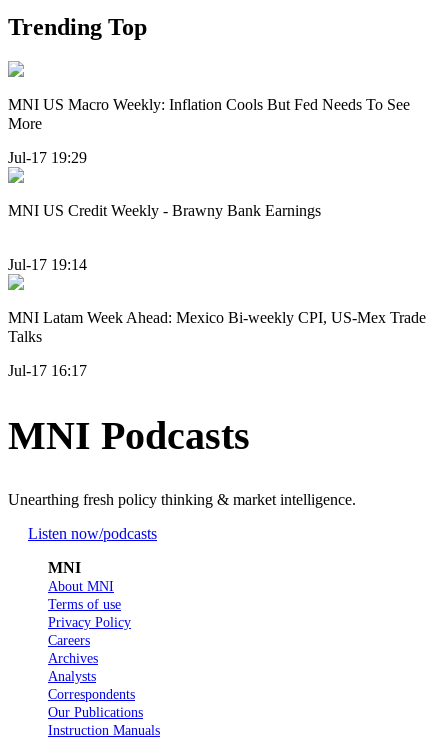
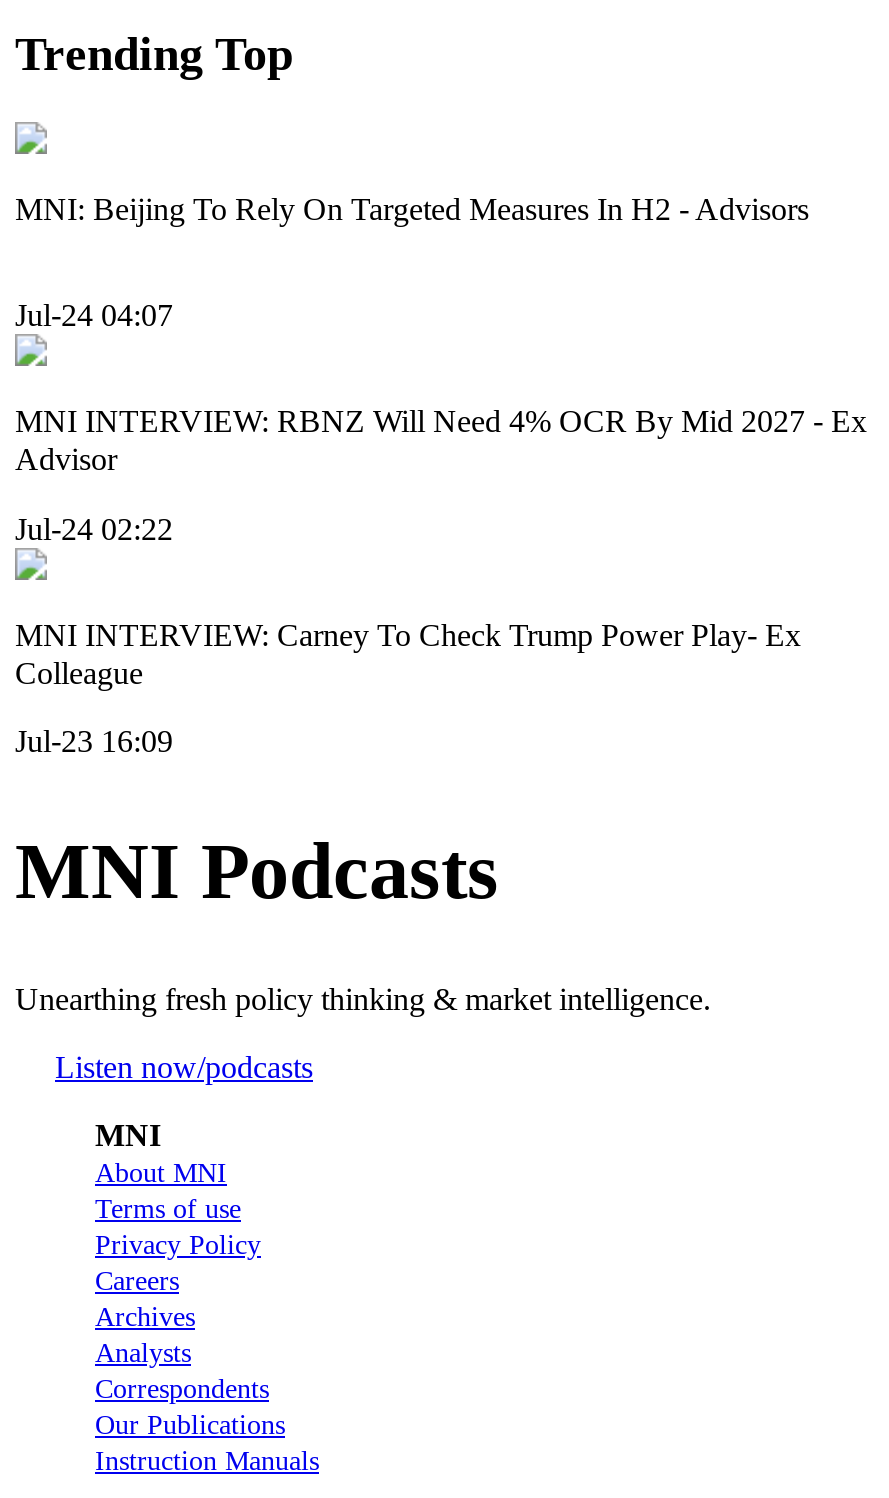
- MNI US Macro Weekly: Inflation Cools But Fed Needs To See
- More
+ MNI: Beijing To Rely On Targeted Measures In H2 - Advisors

- Jul-17 19:29
+ Jul-24 04:07

- MNI US Credit Weekly - Brawny Bank Earnings
+ MNI INTERVIEW: RBNZ Will Need 4% OCR By Mid 2027 - Ex
+ Advisor

- Jul-17 19:14
+ Jul-24 02:22

- MNI Latam Week Ahead: Mexico Bi-weekly CPI, US-Mex Trade
- Talks
+ MNI INTERVIEW: Carney To Check Trump Power Play- Ex
+ Colleague

- Jul-17 16:17
+ Jul-23 16:09
